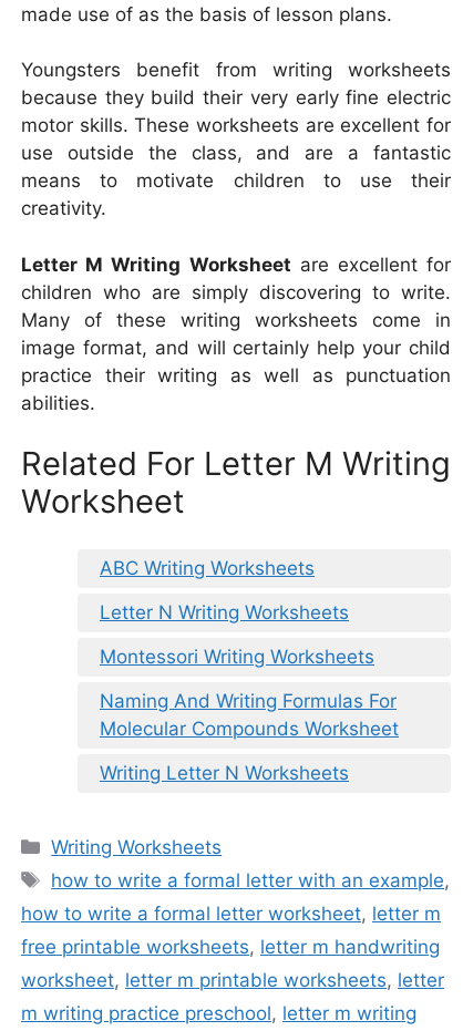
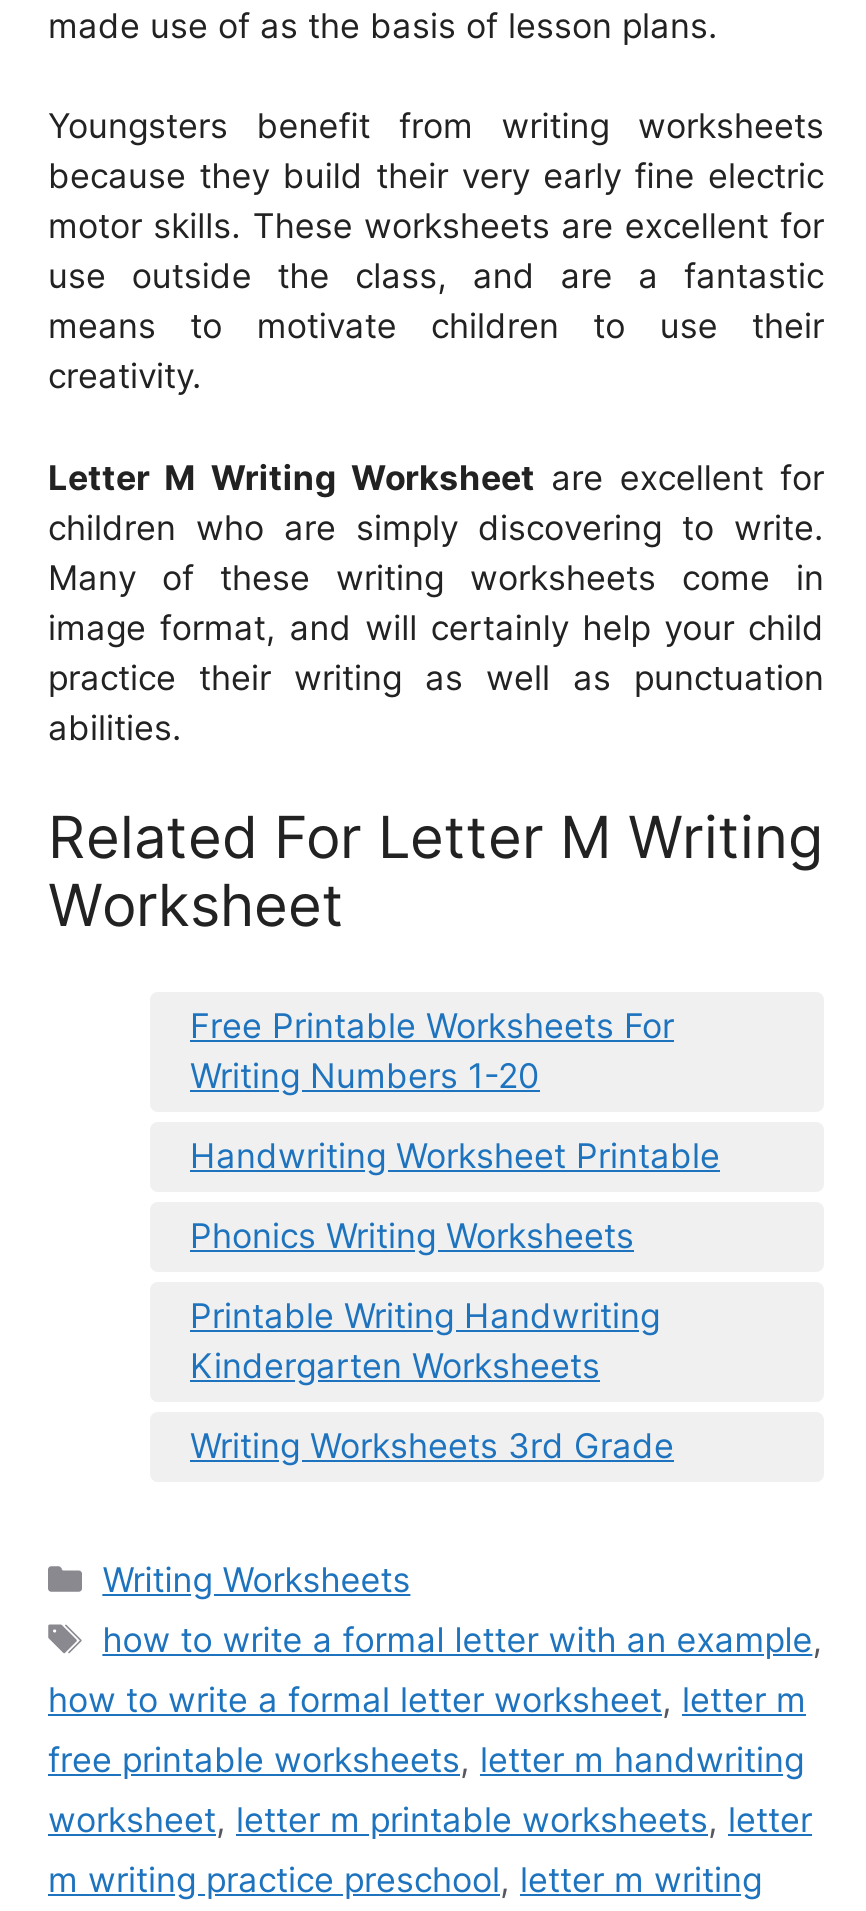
- ABC Writing Worksheets
+ Free Printable Worksheets For
+ Writing Numbers 1-20

- Letter N Writing Worksheets
+ Handwriting Worksheet Printable

- Montessori Writing Worksheets
+ Phonics Writing Worksheets

- Naming And Writing Formulas For
- Molecular Compounds Worksheet
+ Printable Writing Handwriting
+ Kindergarten Worksheets

- Writing Letter N Worksheets
+ Writing Worksheets 3rd Grade
